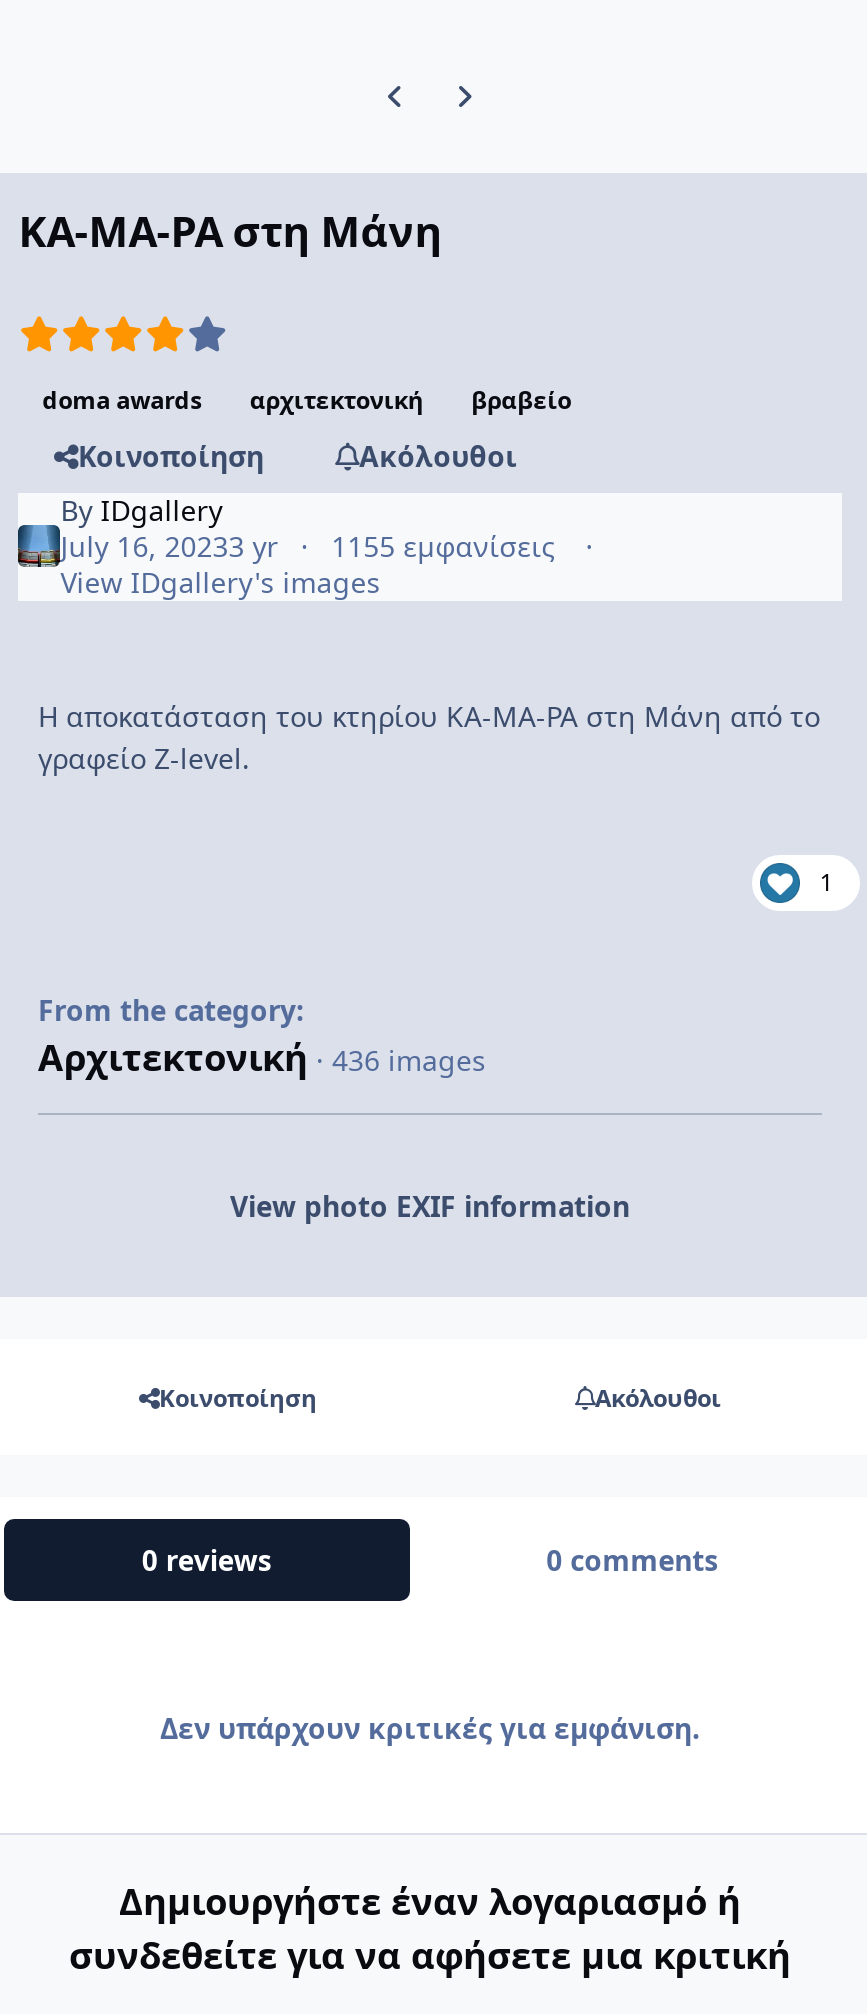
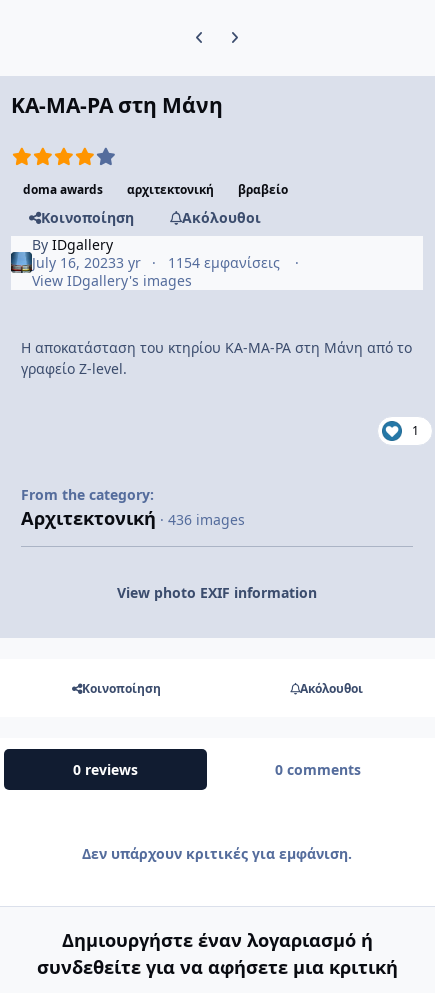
- July 16, 20233 yr 1155 εμφανίσεις
+ July 16, 20233 yr 1154 εμφανίσεις
